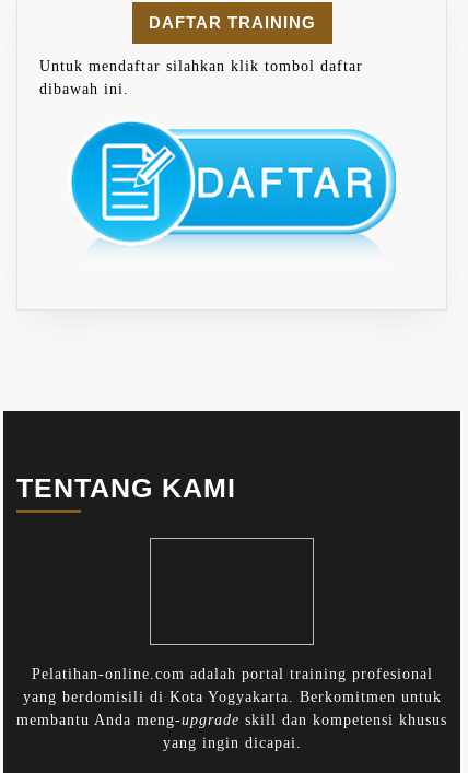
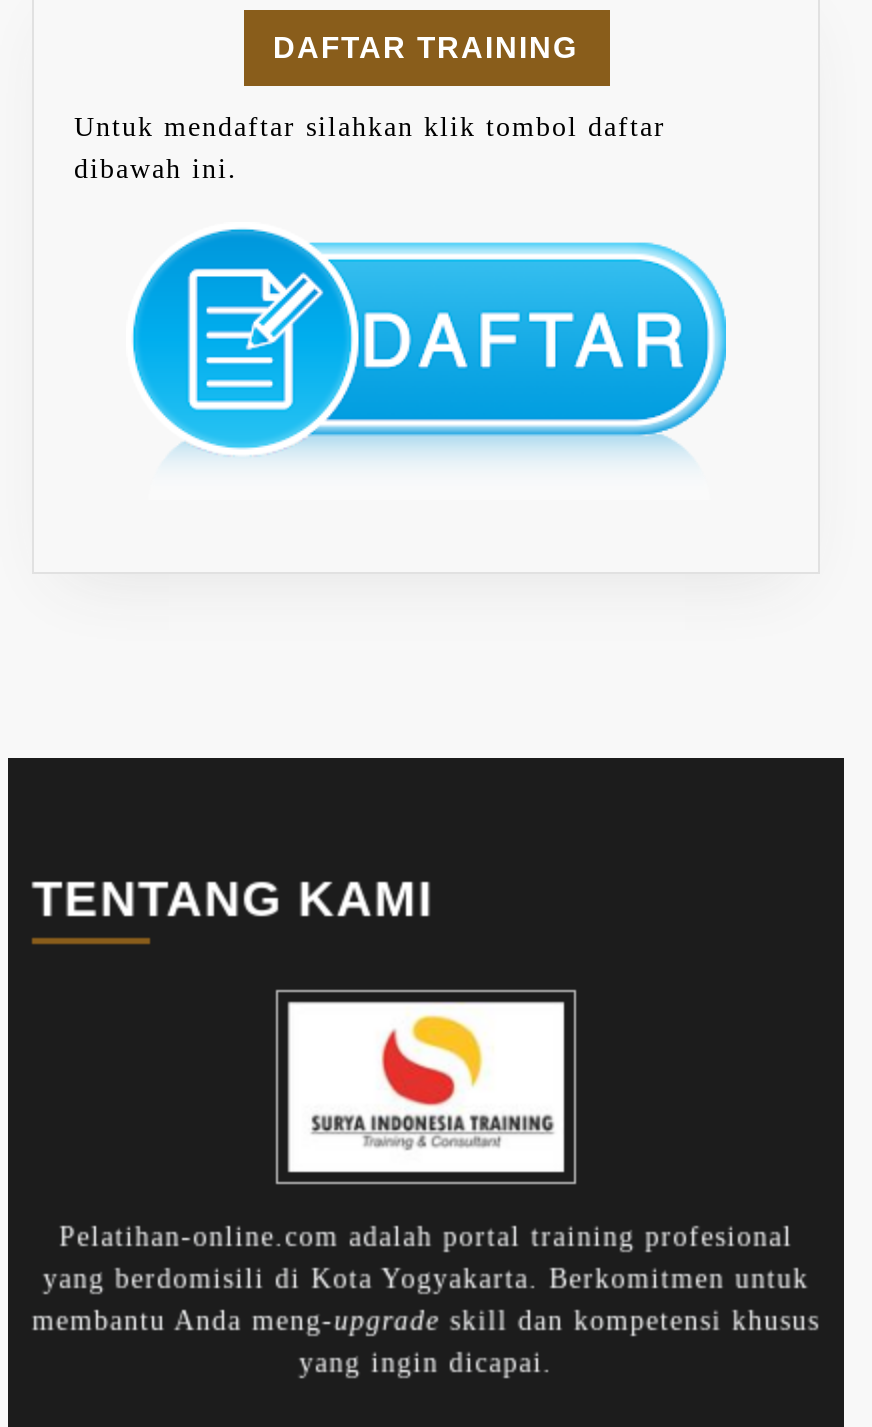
+ [image]
